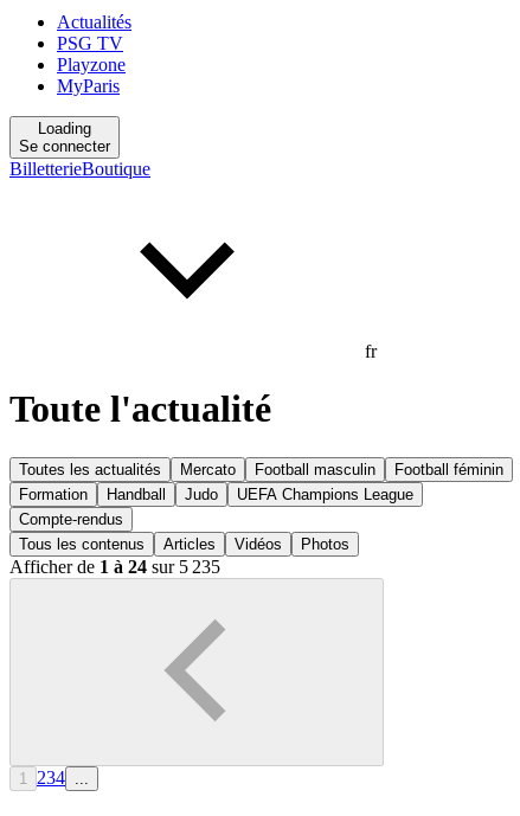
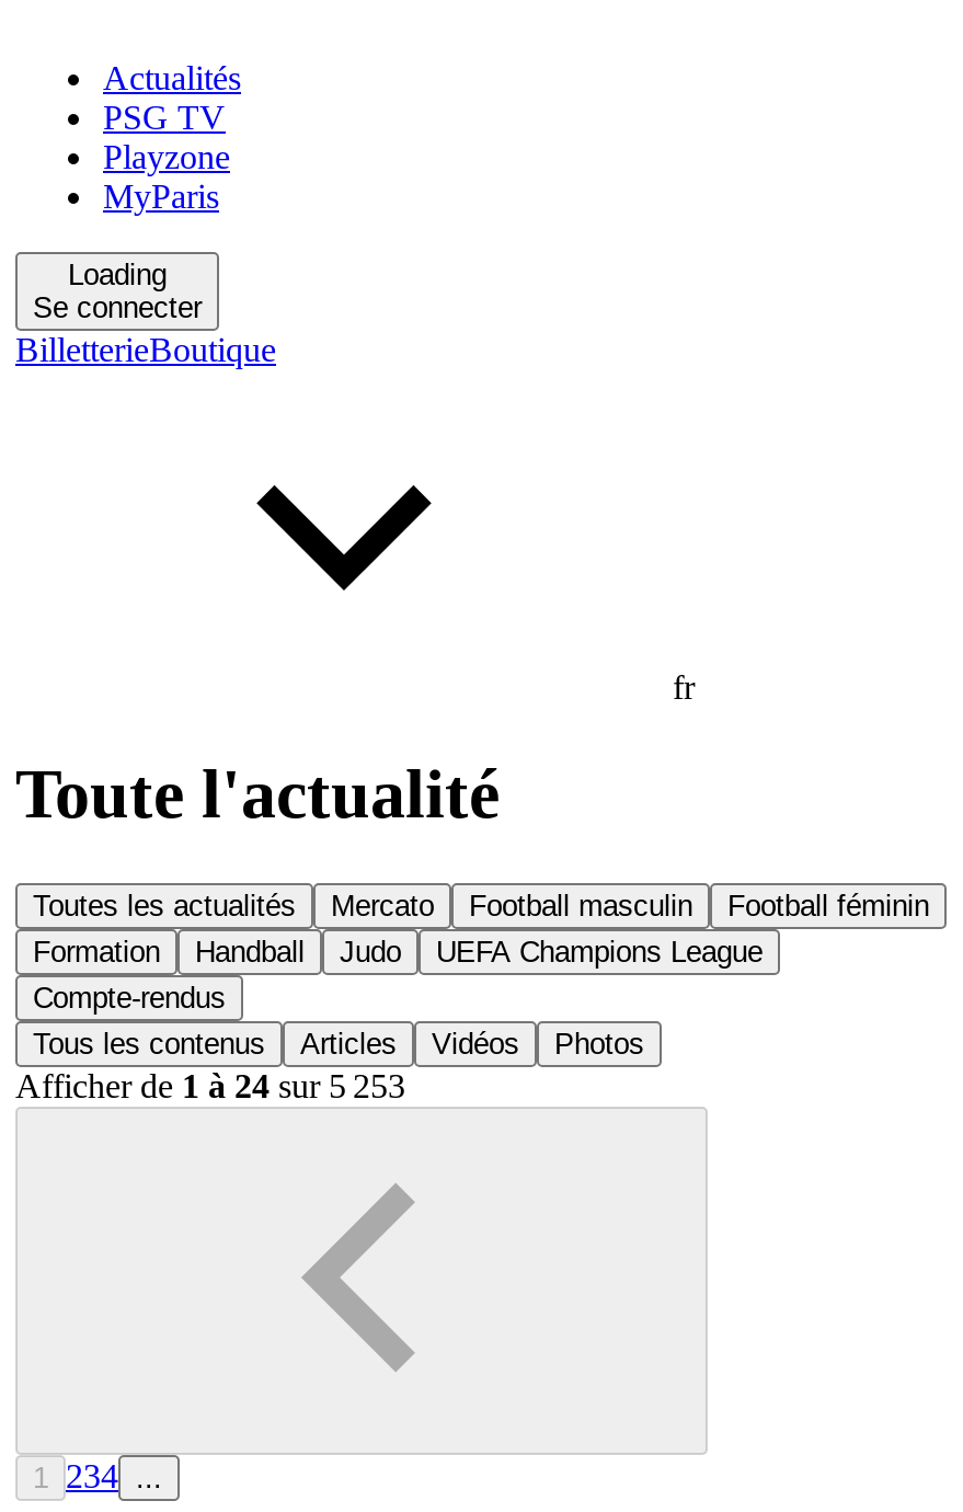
- Afficher de1 à 24sur 5 235
+ Afficher de1 à 24sur 5 253
